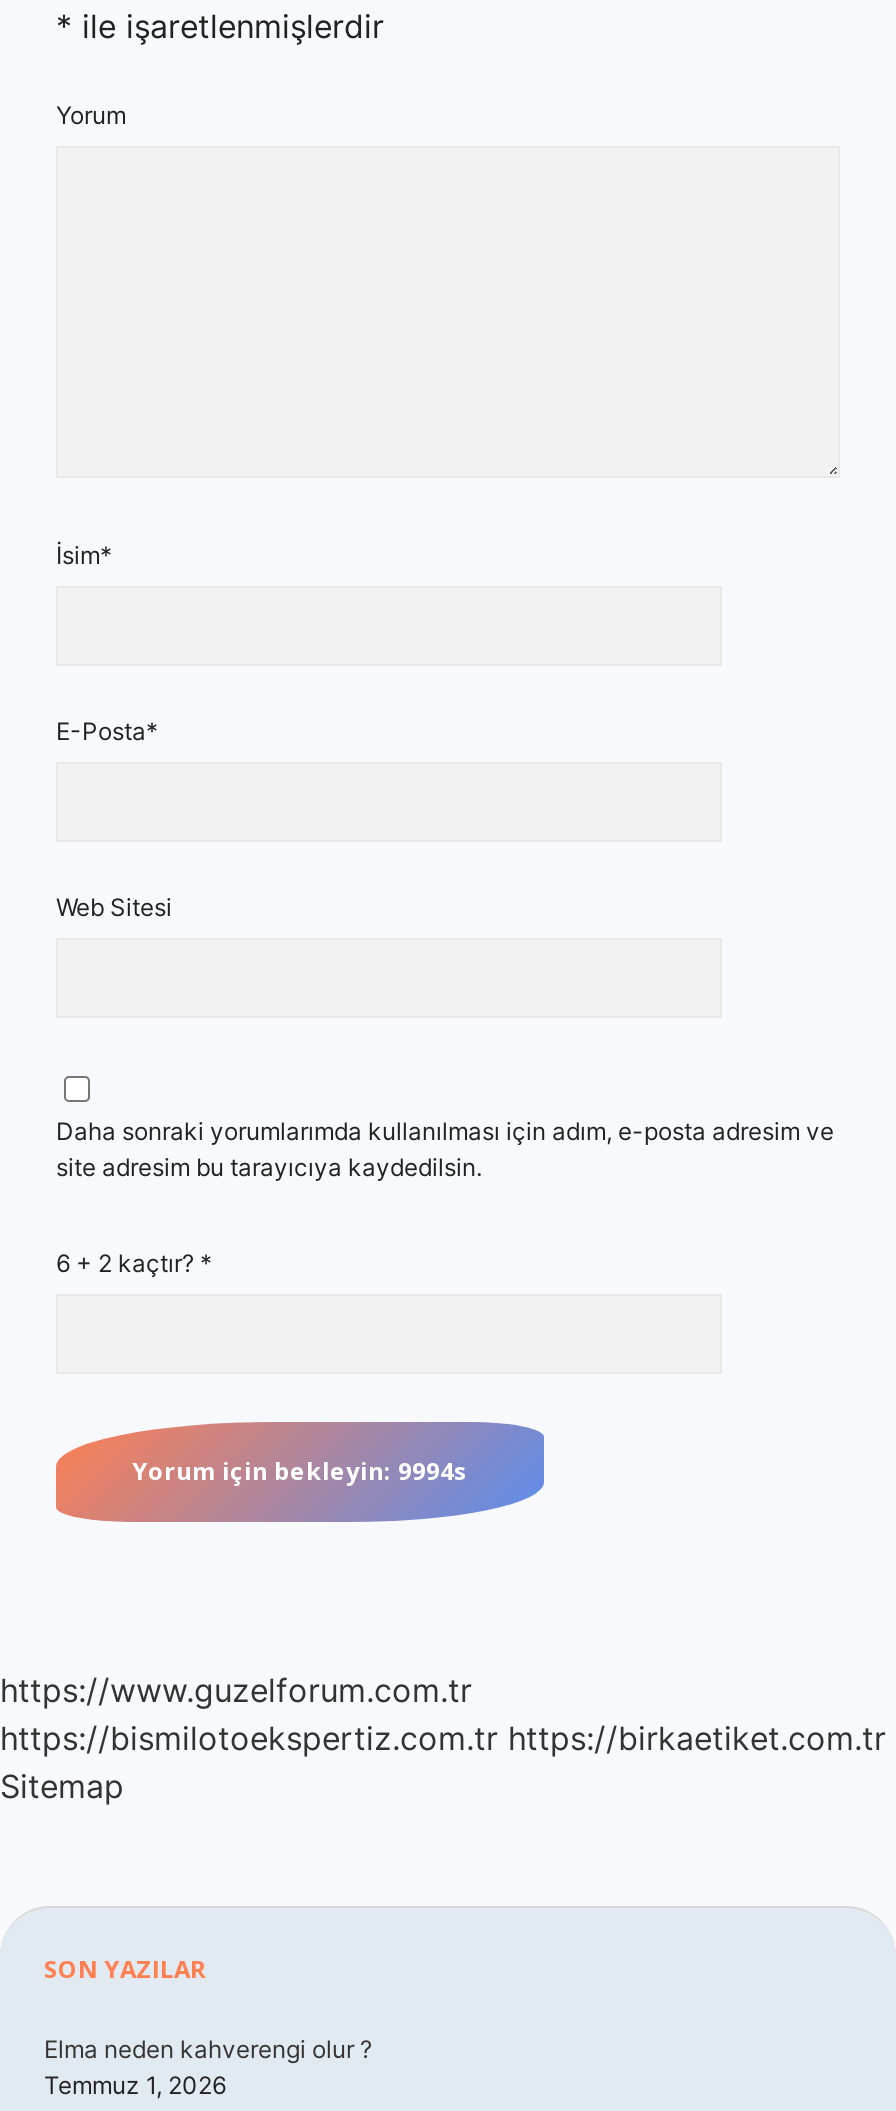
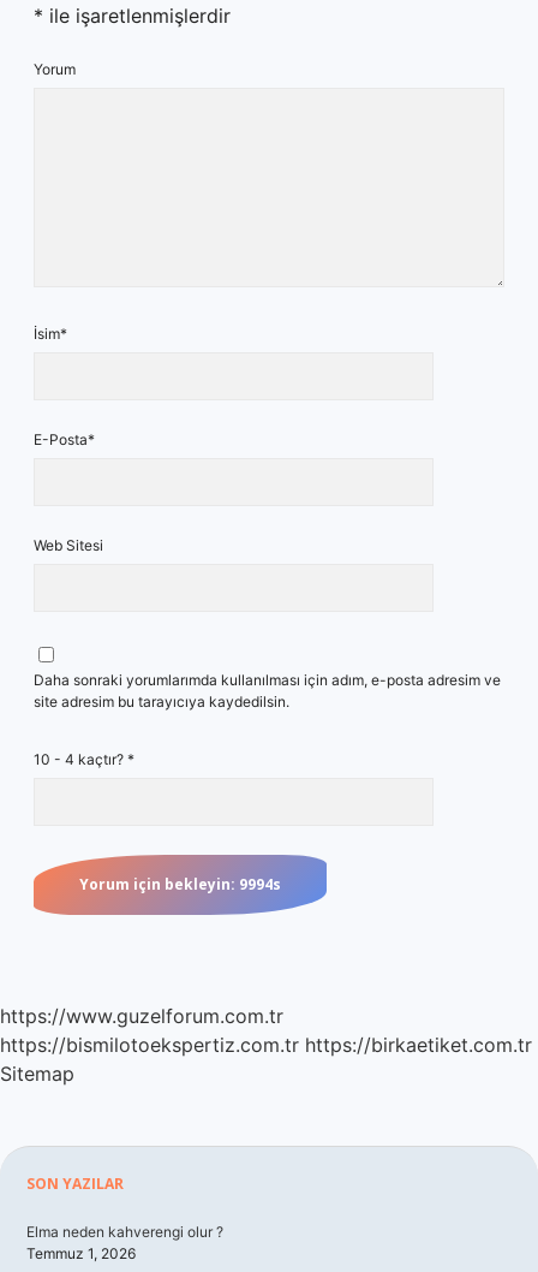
- 6 + 2 kaçtır? *
+ 10 - 4 kaçtır? *
